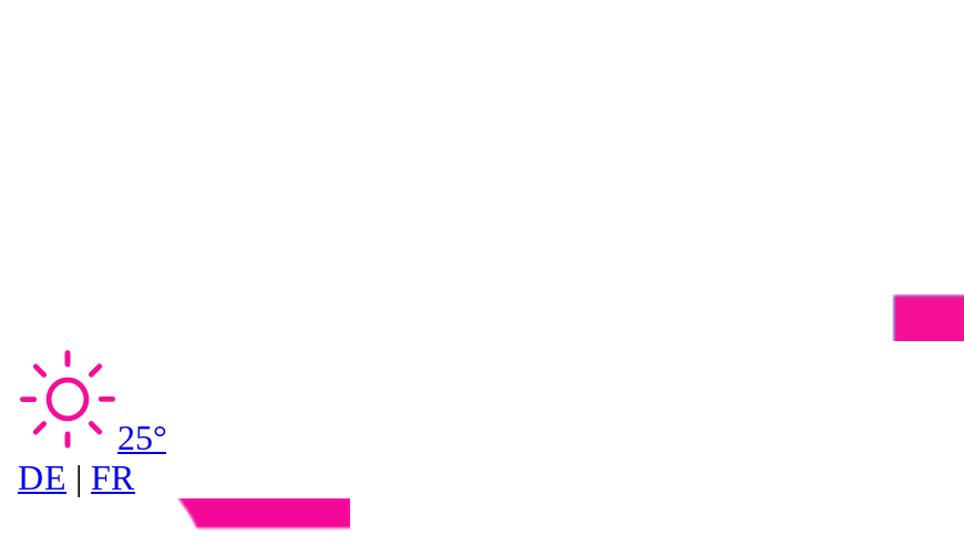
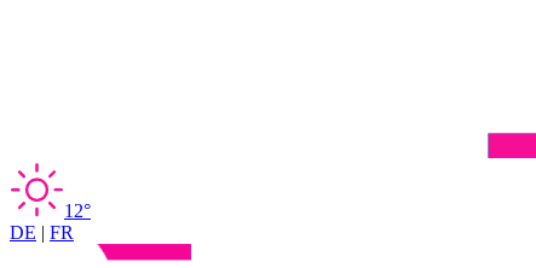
- 25°
+ 12°
